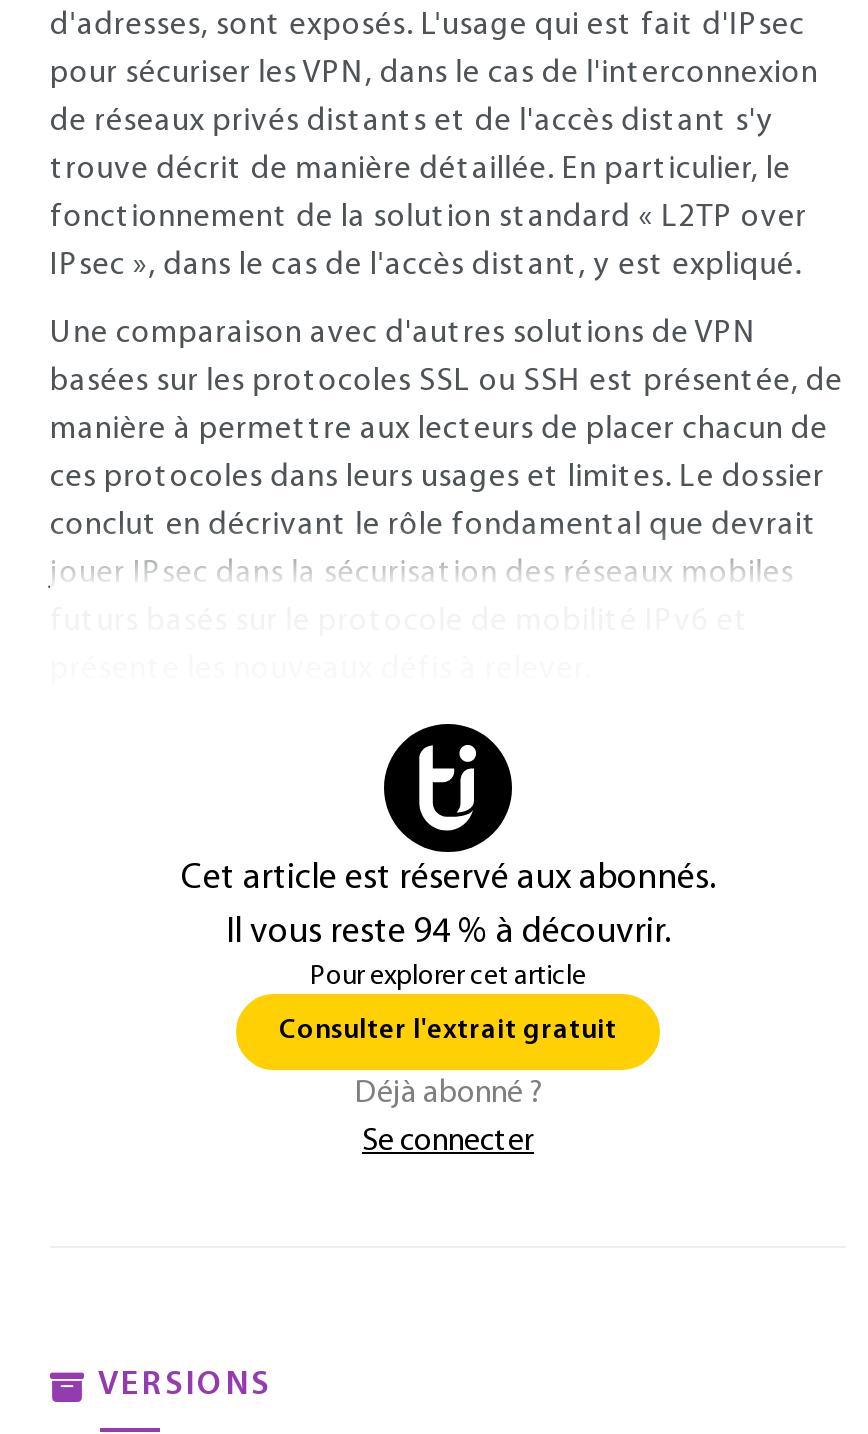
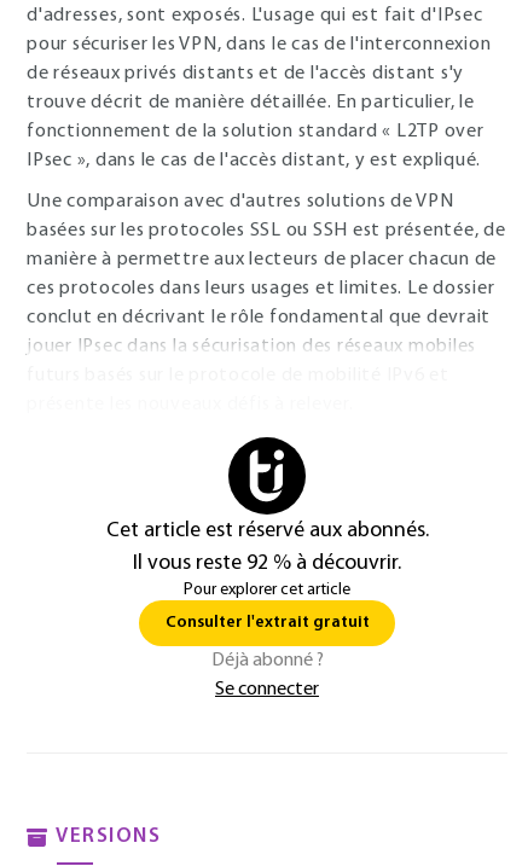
- Il vous reste 94 % à découvrir.
+ Il vous reste 92 % à découvrir.
